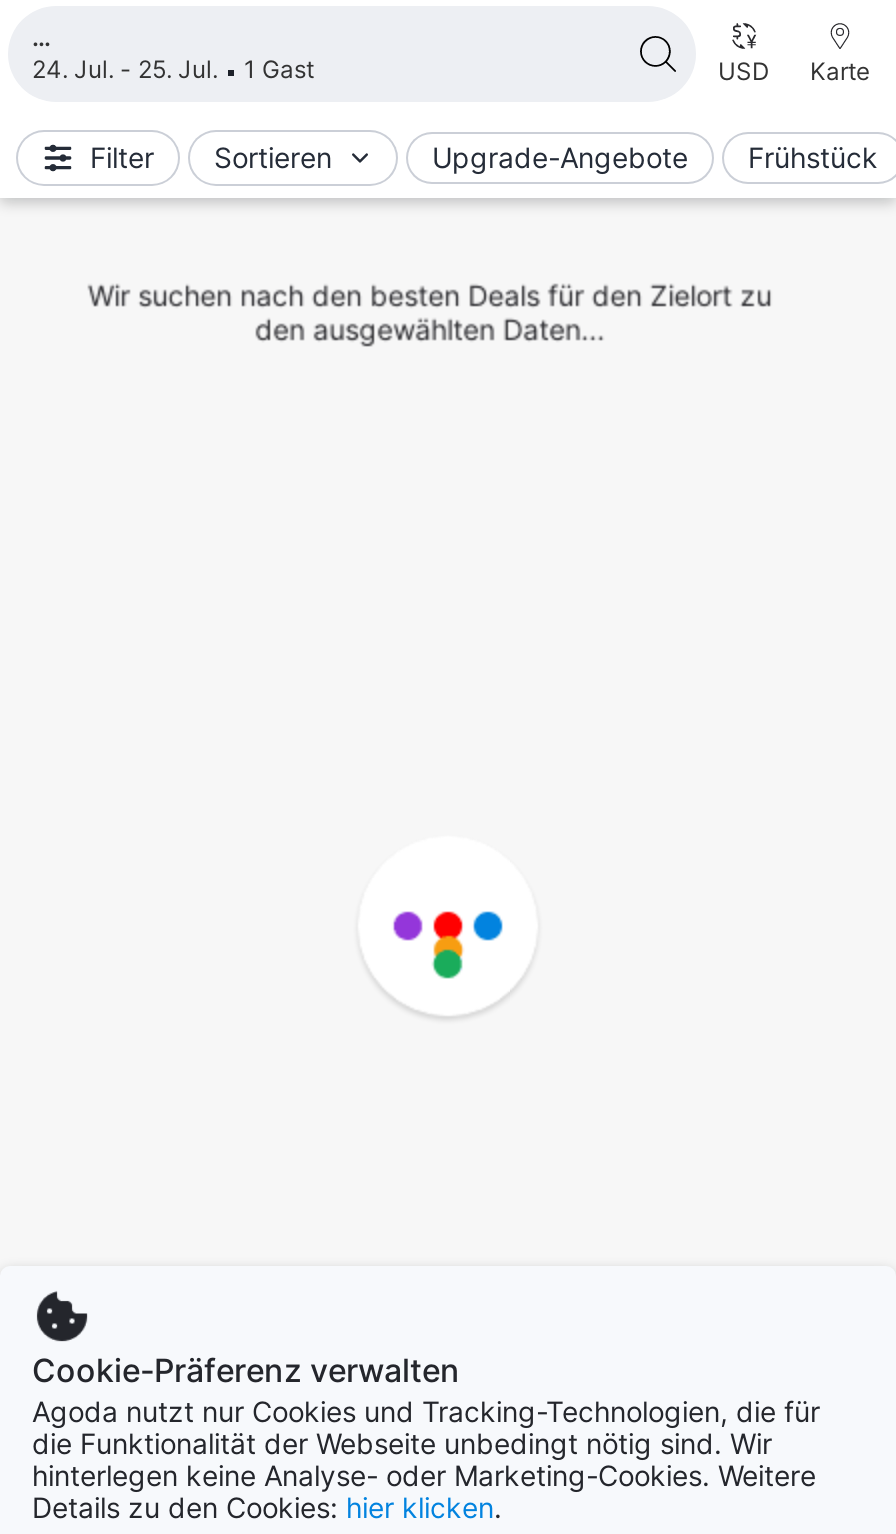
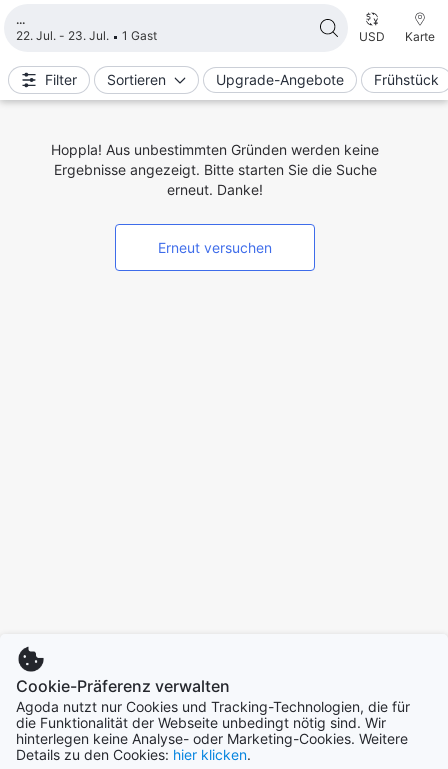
- 24. Jul. - 25. Jul. 1 Gast
+ 22. Jul. - 23. Jul. 1 Gast

- Wir suchen nach den besten Deals für den Zielort zu
- den ausgewählten Daten...
+ Hoppla! Aus unbestimmten Gründen werden keine
+ Ergebnisse angezeigt. Bitte starten Sie die Suche
+ erneut. Danke!
+ Erneut versuchen

- [image]
